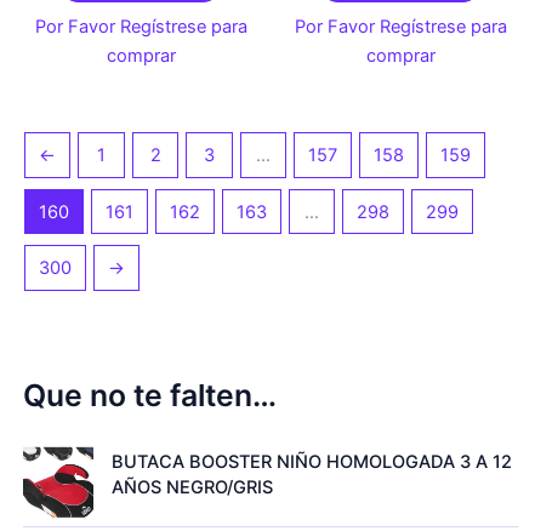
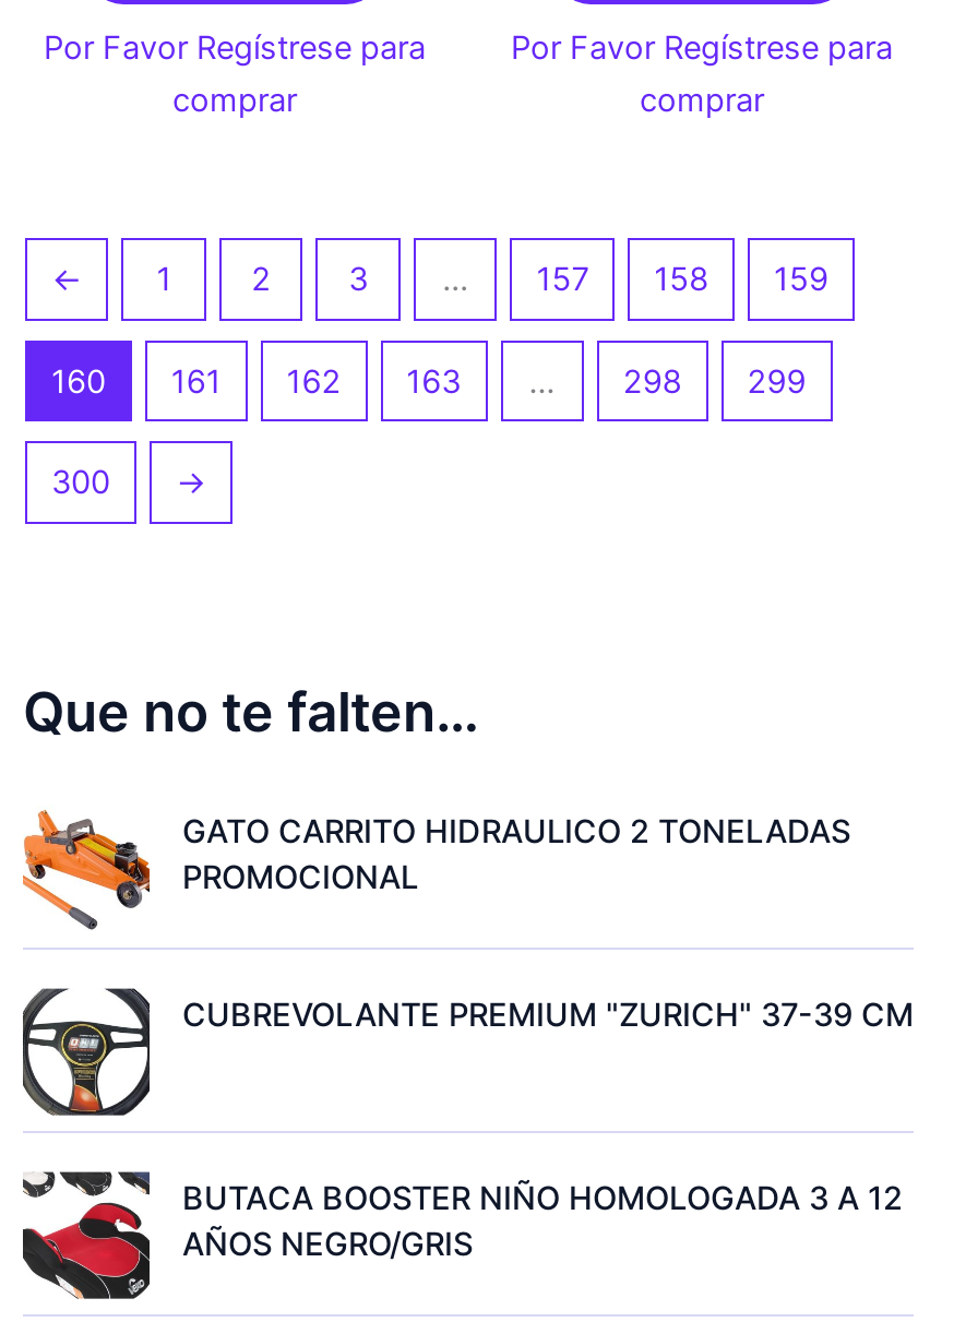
+ [image]
+ GATO CARRITO HIDRAULICO 2 TONELADAS
+ PROMOCIONAL
+ CUBREVOLANTE PREMIUM "ZURICH" 37-39 CM

+ [image]
